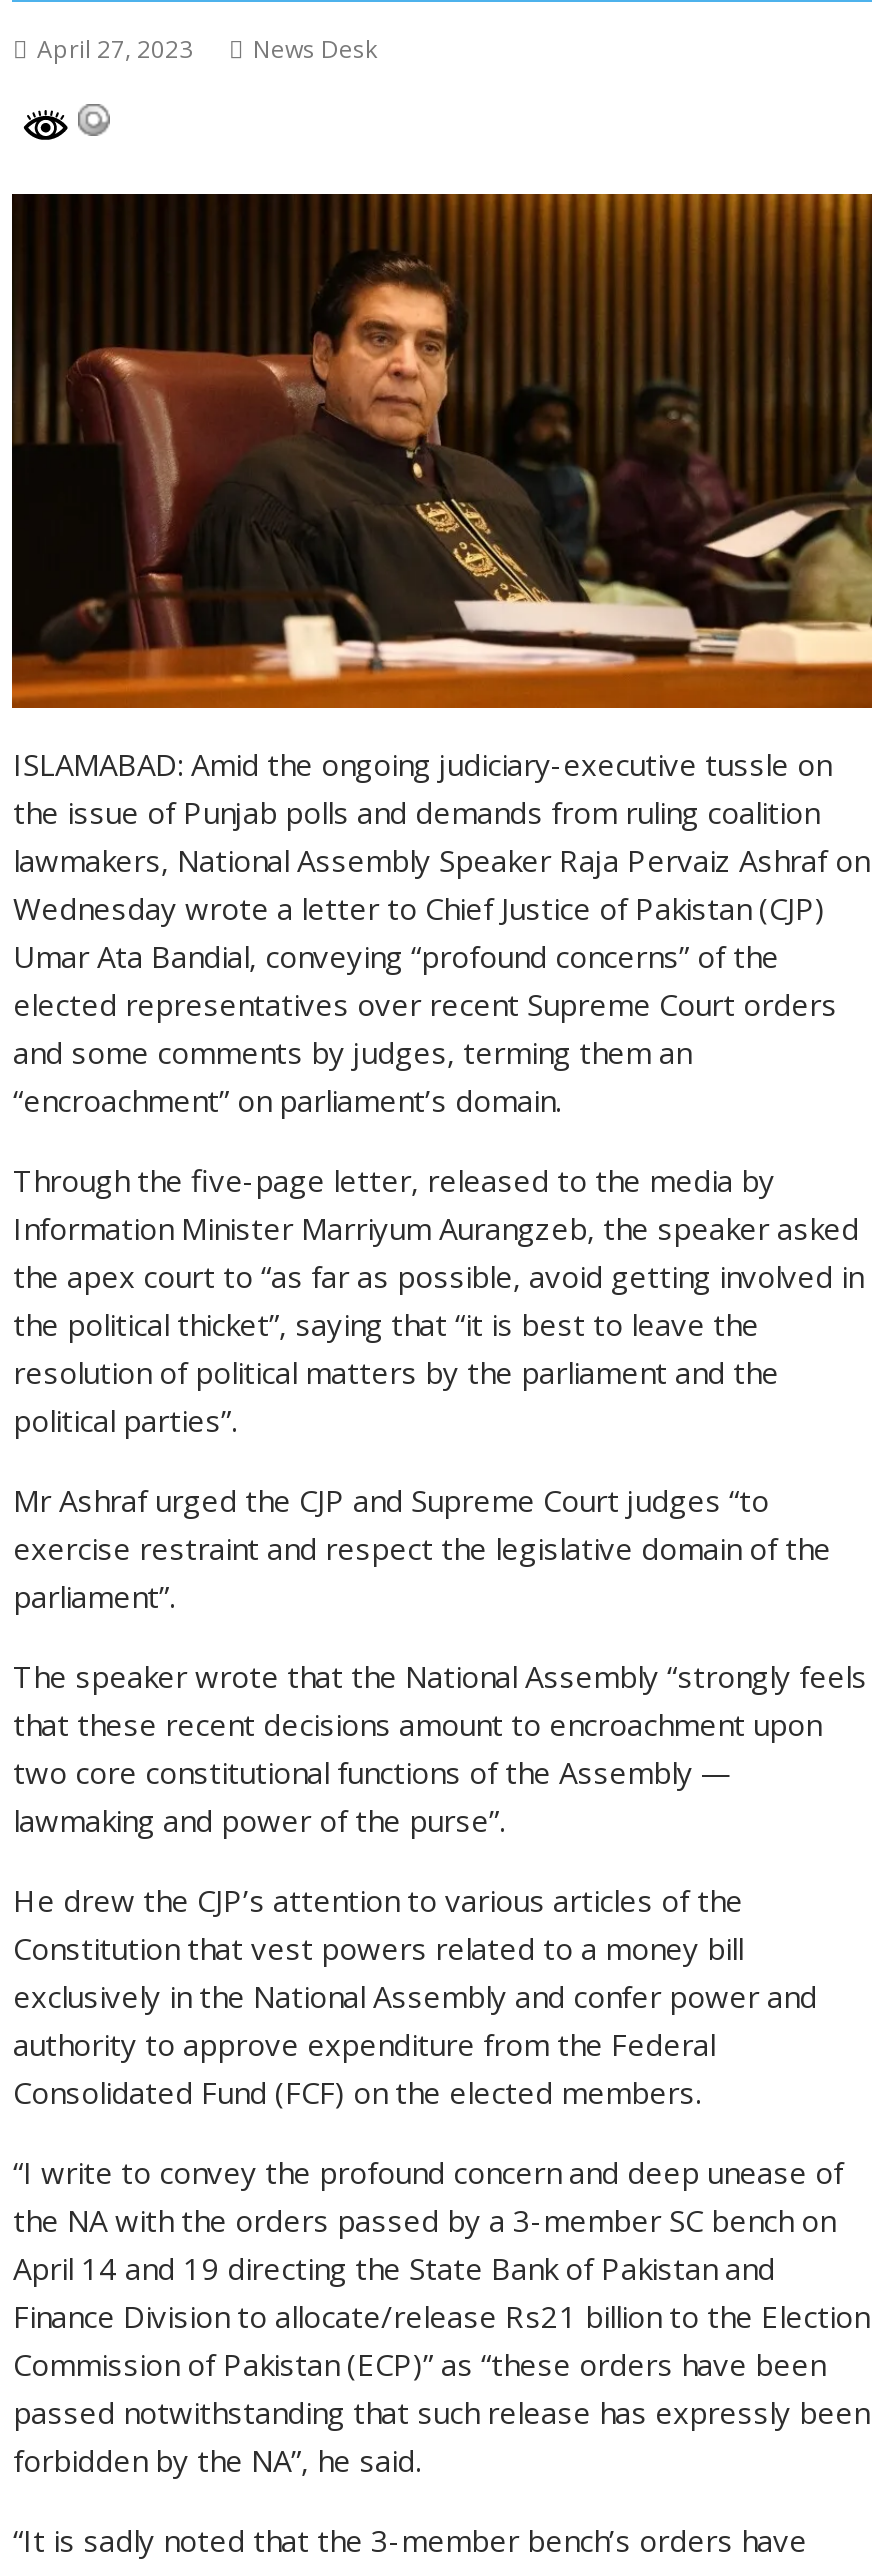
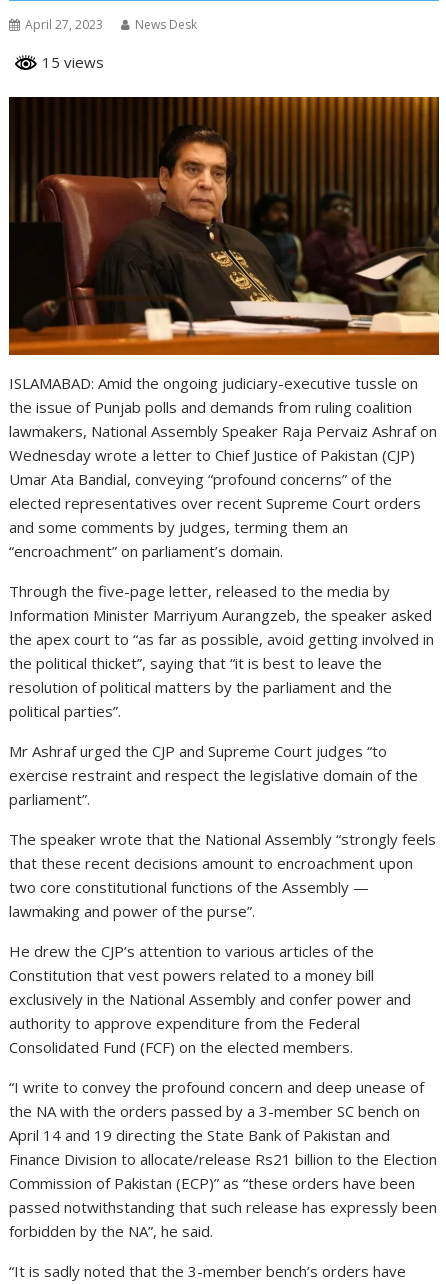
+ 15 views
